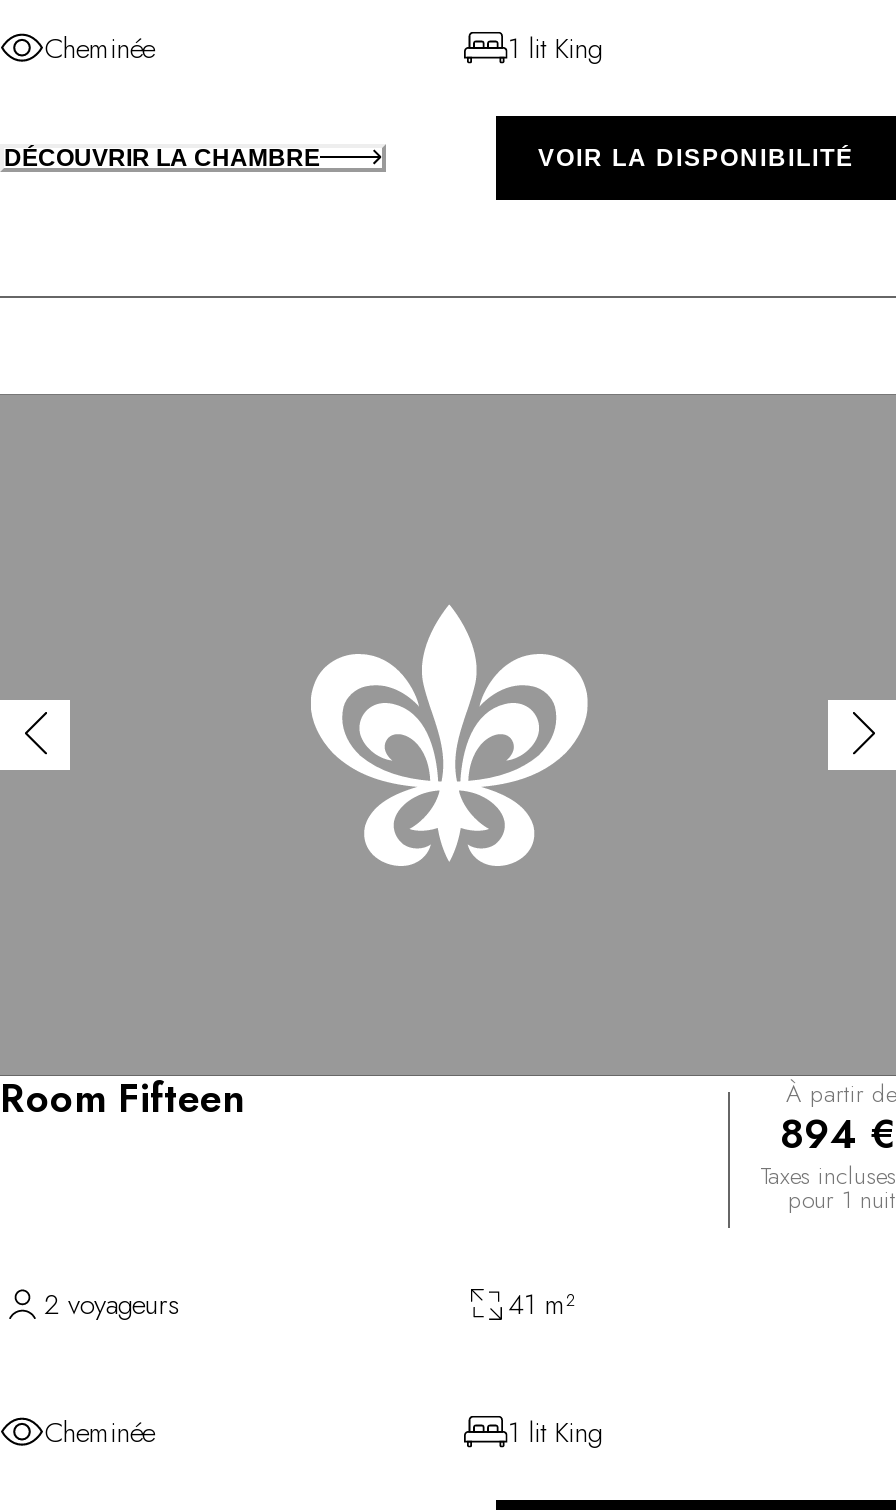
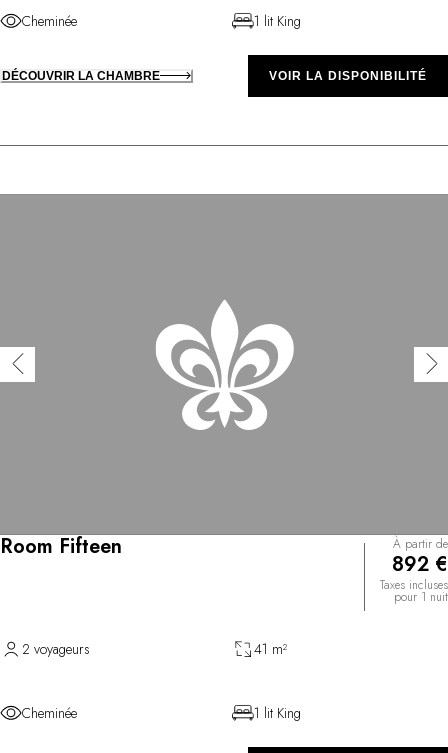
- 894 €
+ 892 €
